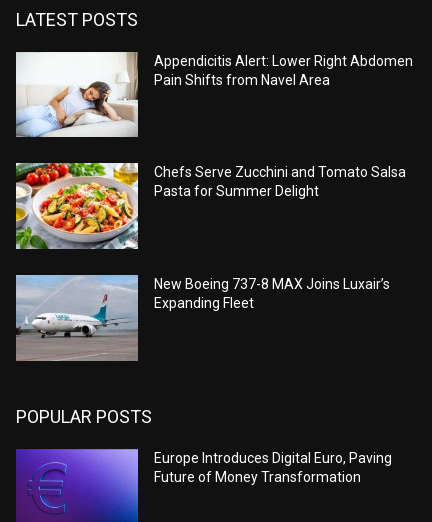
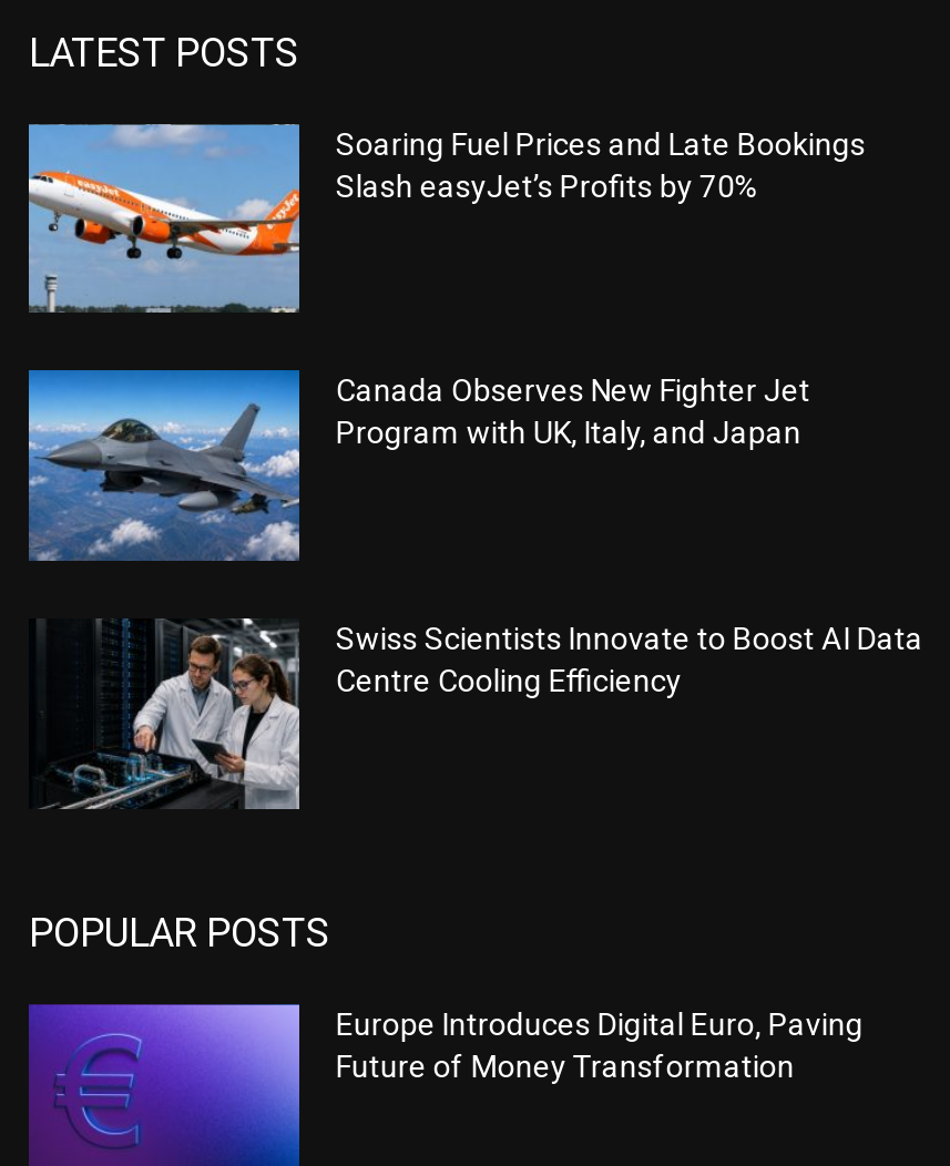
- [image]
- Appendicitis Alert: Lower Right Abdomen
- Pain Shifts from Navel Area
+ [image]
+ Soaring Fuel Prices and Late Bookings
+ Slash easyJet’s Profits by 70%

- [image]
- Chefs Serve Zucchini and Tomato Salsa
- Pasta for Summer Delight
+ [image]
+ Canada Observes New Fighter Jet
+ Program with UK, Italy, and Japan

- [image]
- New Boeing 737-8 MAX Joins Luxair’s
- Expanding Fleet
+ [image]
+ Swiss Scientists Innovate to Boost AI Data
+ Centre Cooling Efficiency
